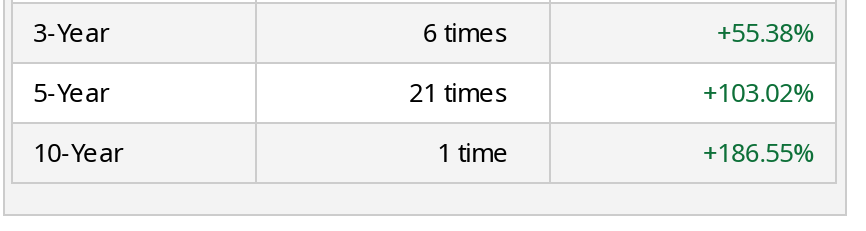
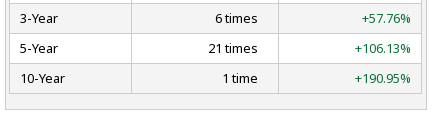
- +55.38%
+ +57.76%

- +103.02%
+ +106.13%

- +186.55%
+ +190.95%
